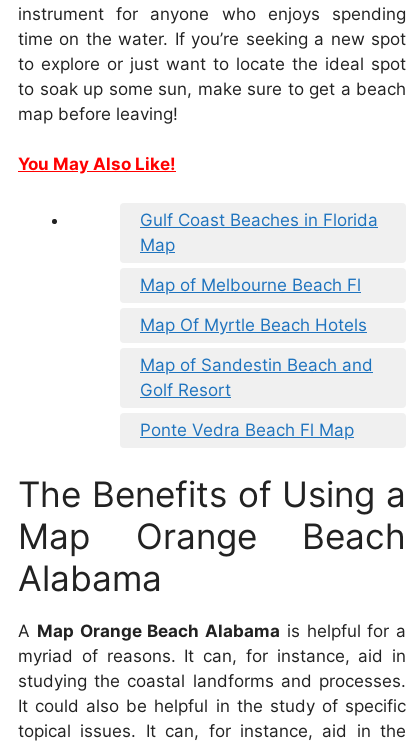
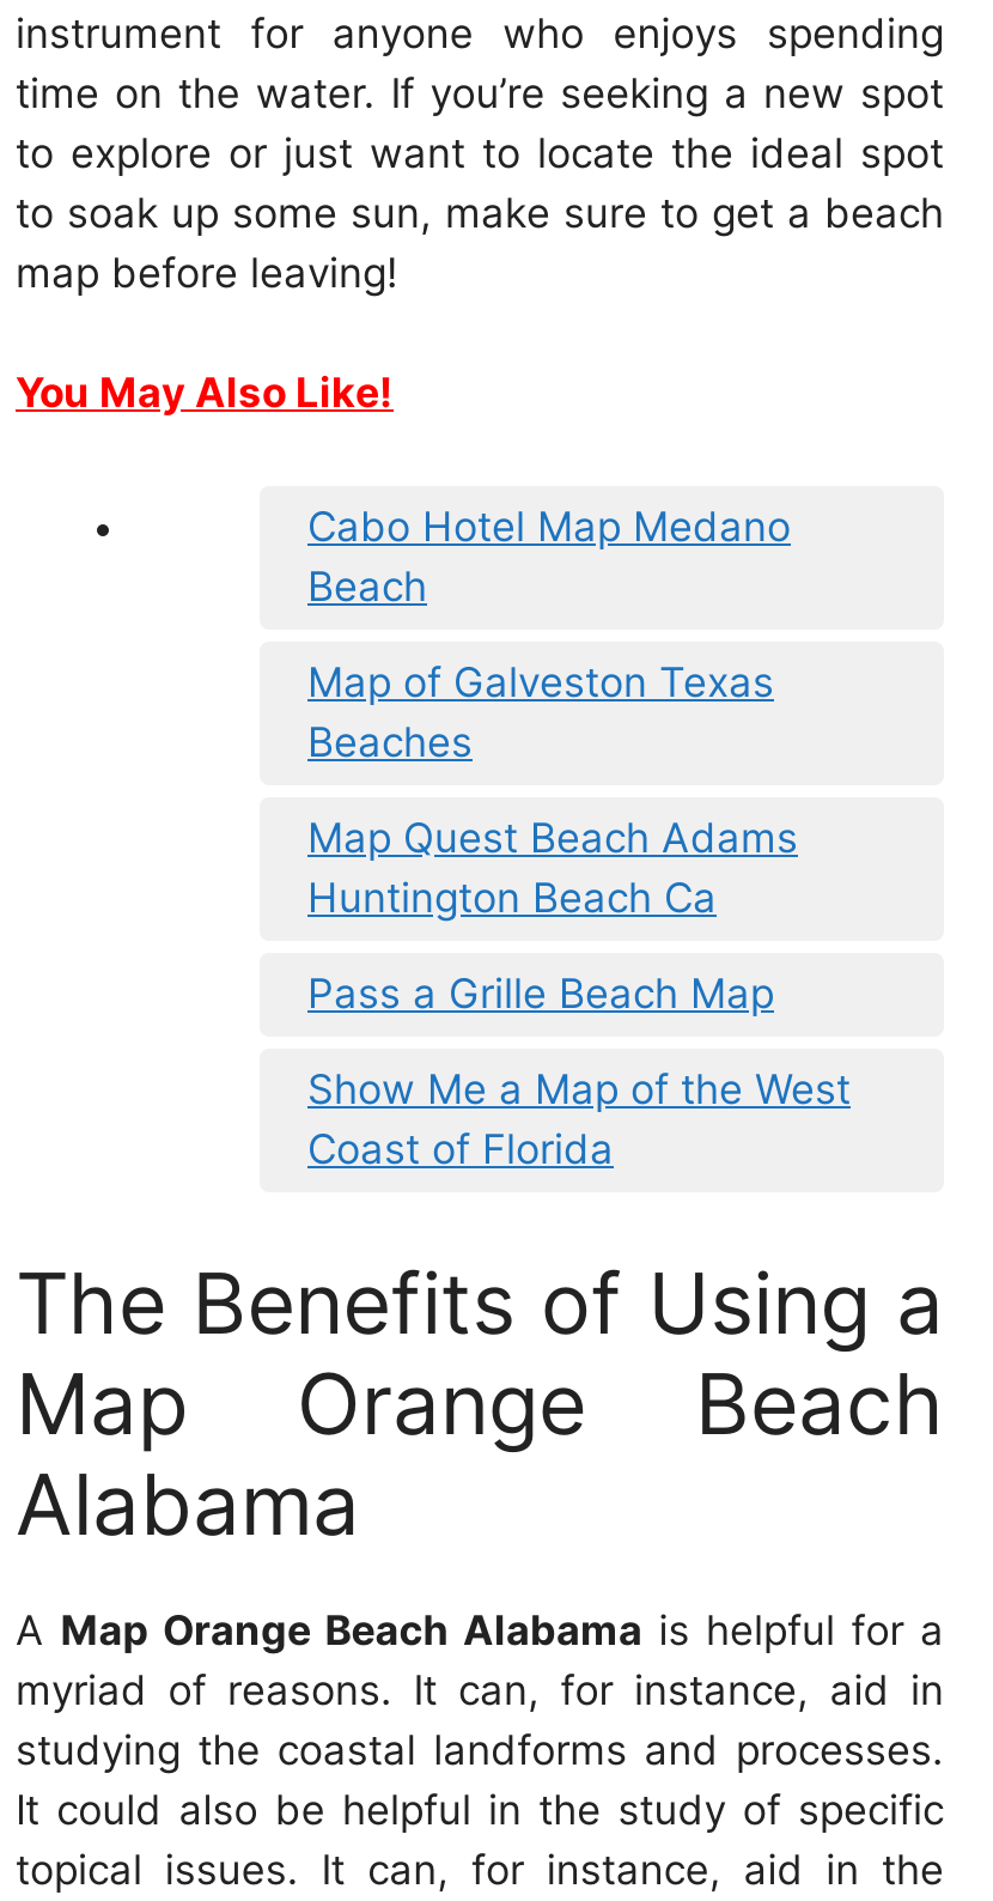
- Gulf Coast Beaches in Florida
- Map
+ Cabo Hotel Map Medano
+ Beach

- Map of Melbourne Beach Fl
+ Map of Galveston Texas
+ Beaches

- Map Of Myrtle Beach Hotels
+ Map Quest Beach Adams
+ Huntington Beach Ca

- Map of Sandestin Beach and
- Golf Resort
+ Pass a Grille Beach Map

- Ponte Vedra Beach Fl Map
+ Show Me a Map of the West
+ Coast of Florida
